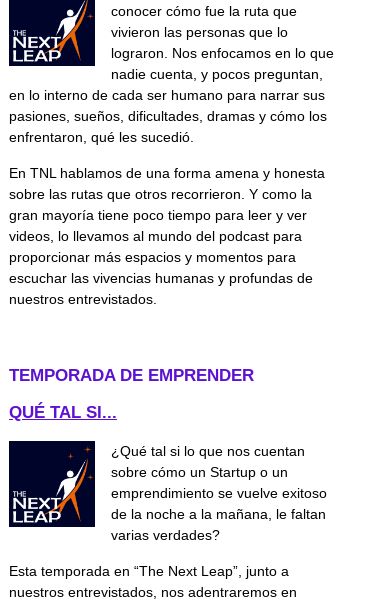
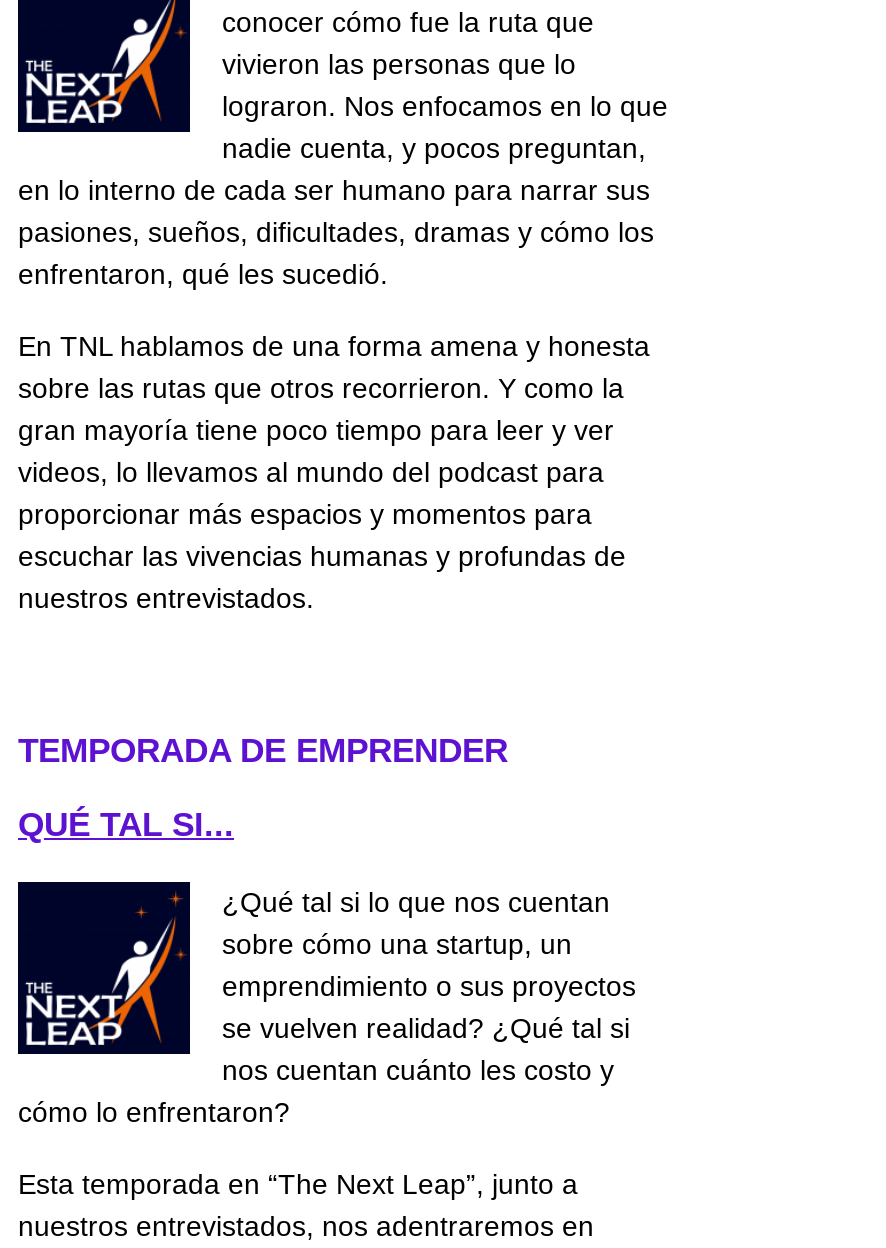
- sobre cómo un Startup o un
- emprendimiento se vuelve exitoso
- de la noche a la mañana, le faltan
- varias verdades?
+ sobre cómo una startup, un
+ emprendimiento o sus proyectos
+ se vuelven realidad? ¿Qué tal si
+ nos cuentan cuánto les costo y
+ cómo lo enfrentaron?
